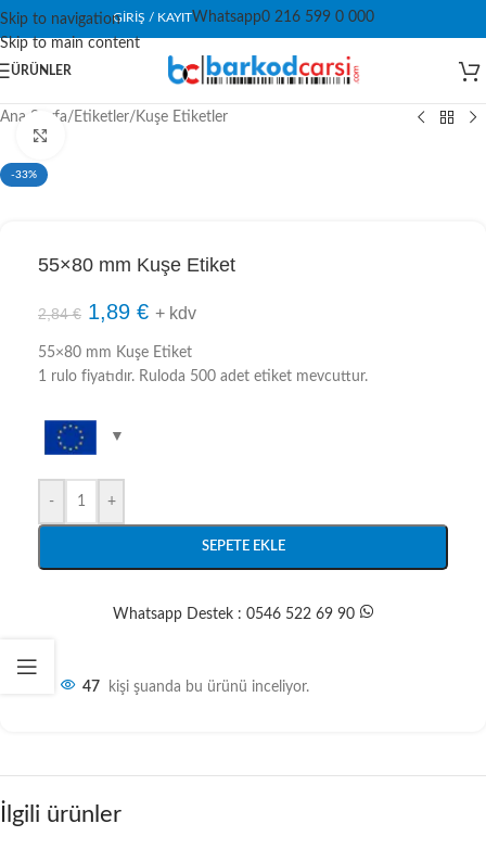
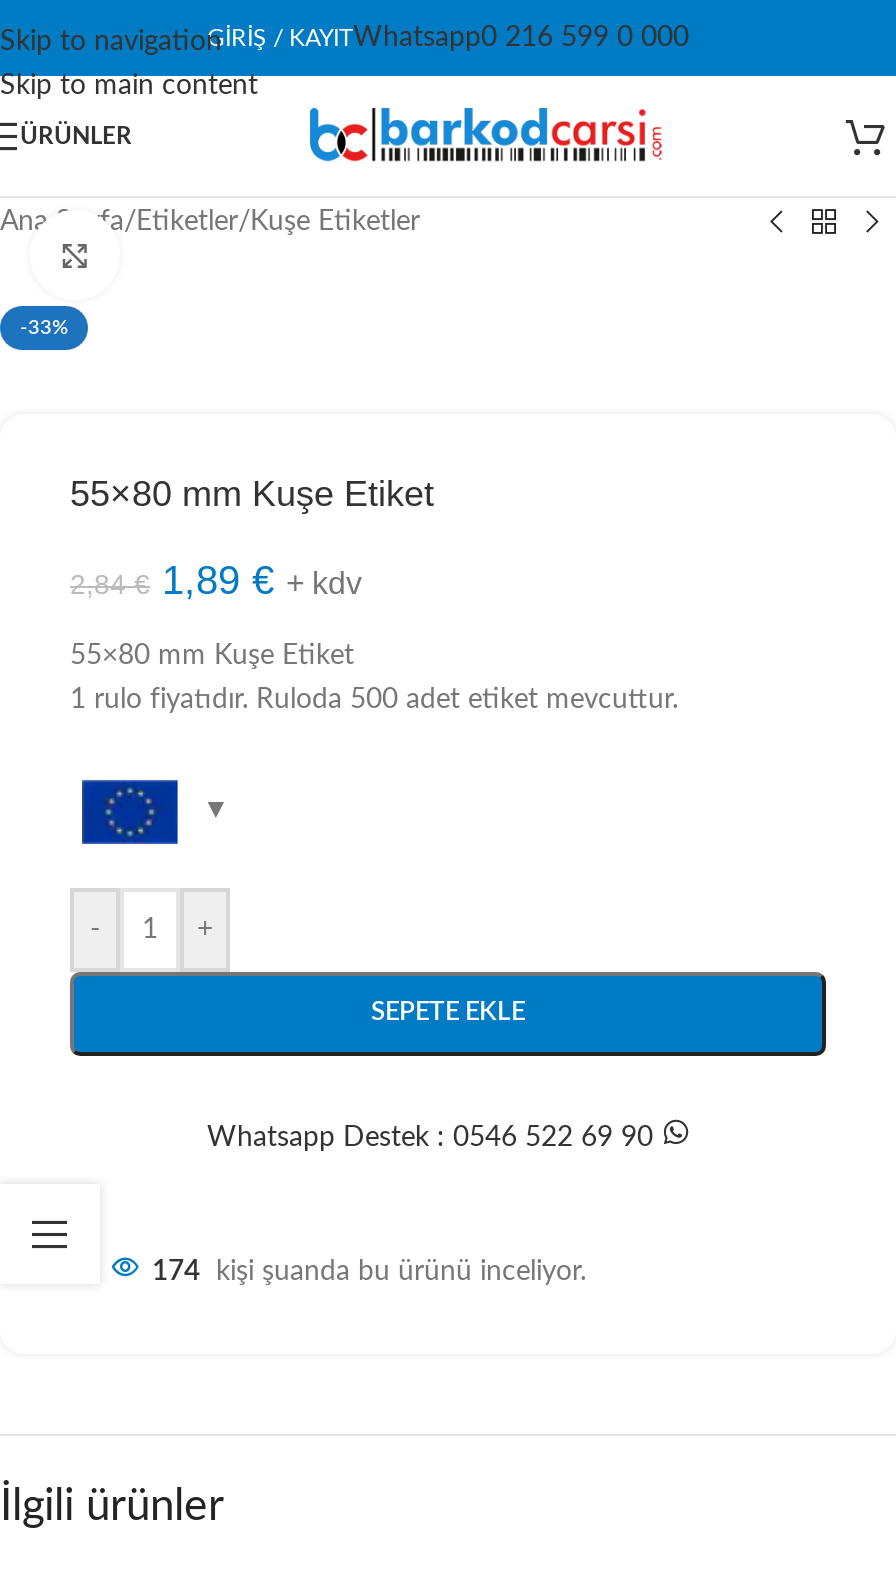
- 47 kişi şuanda bu ürünü inceliyor.
+ 174 kişi şuanda bu ürünü inceliyor.
